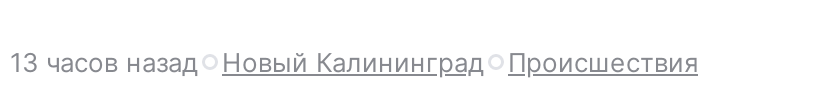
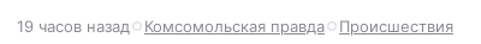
- 13 часов назад
- Новый Калининград
+ 19 часов назад
+ Комсомольская правда
